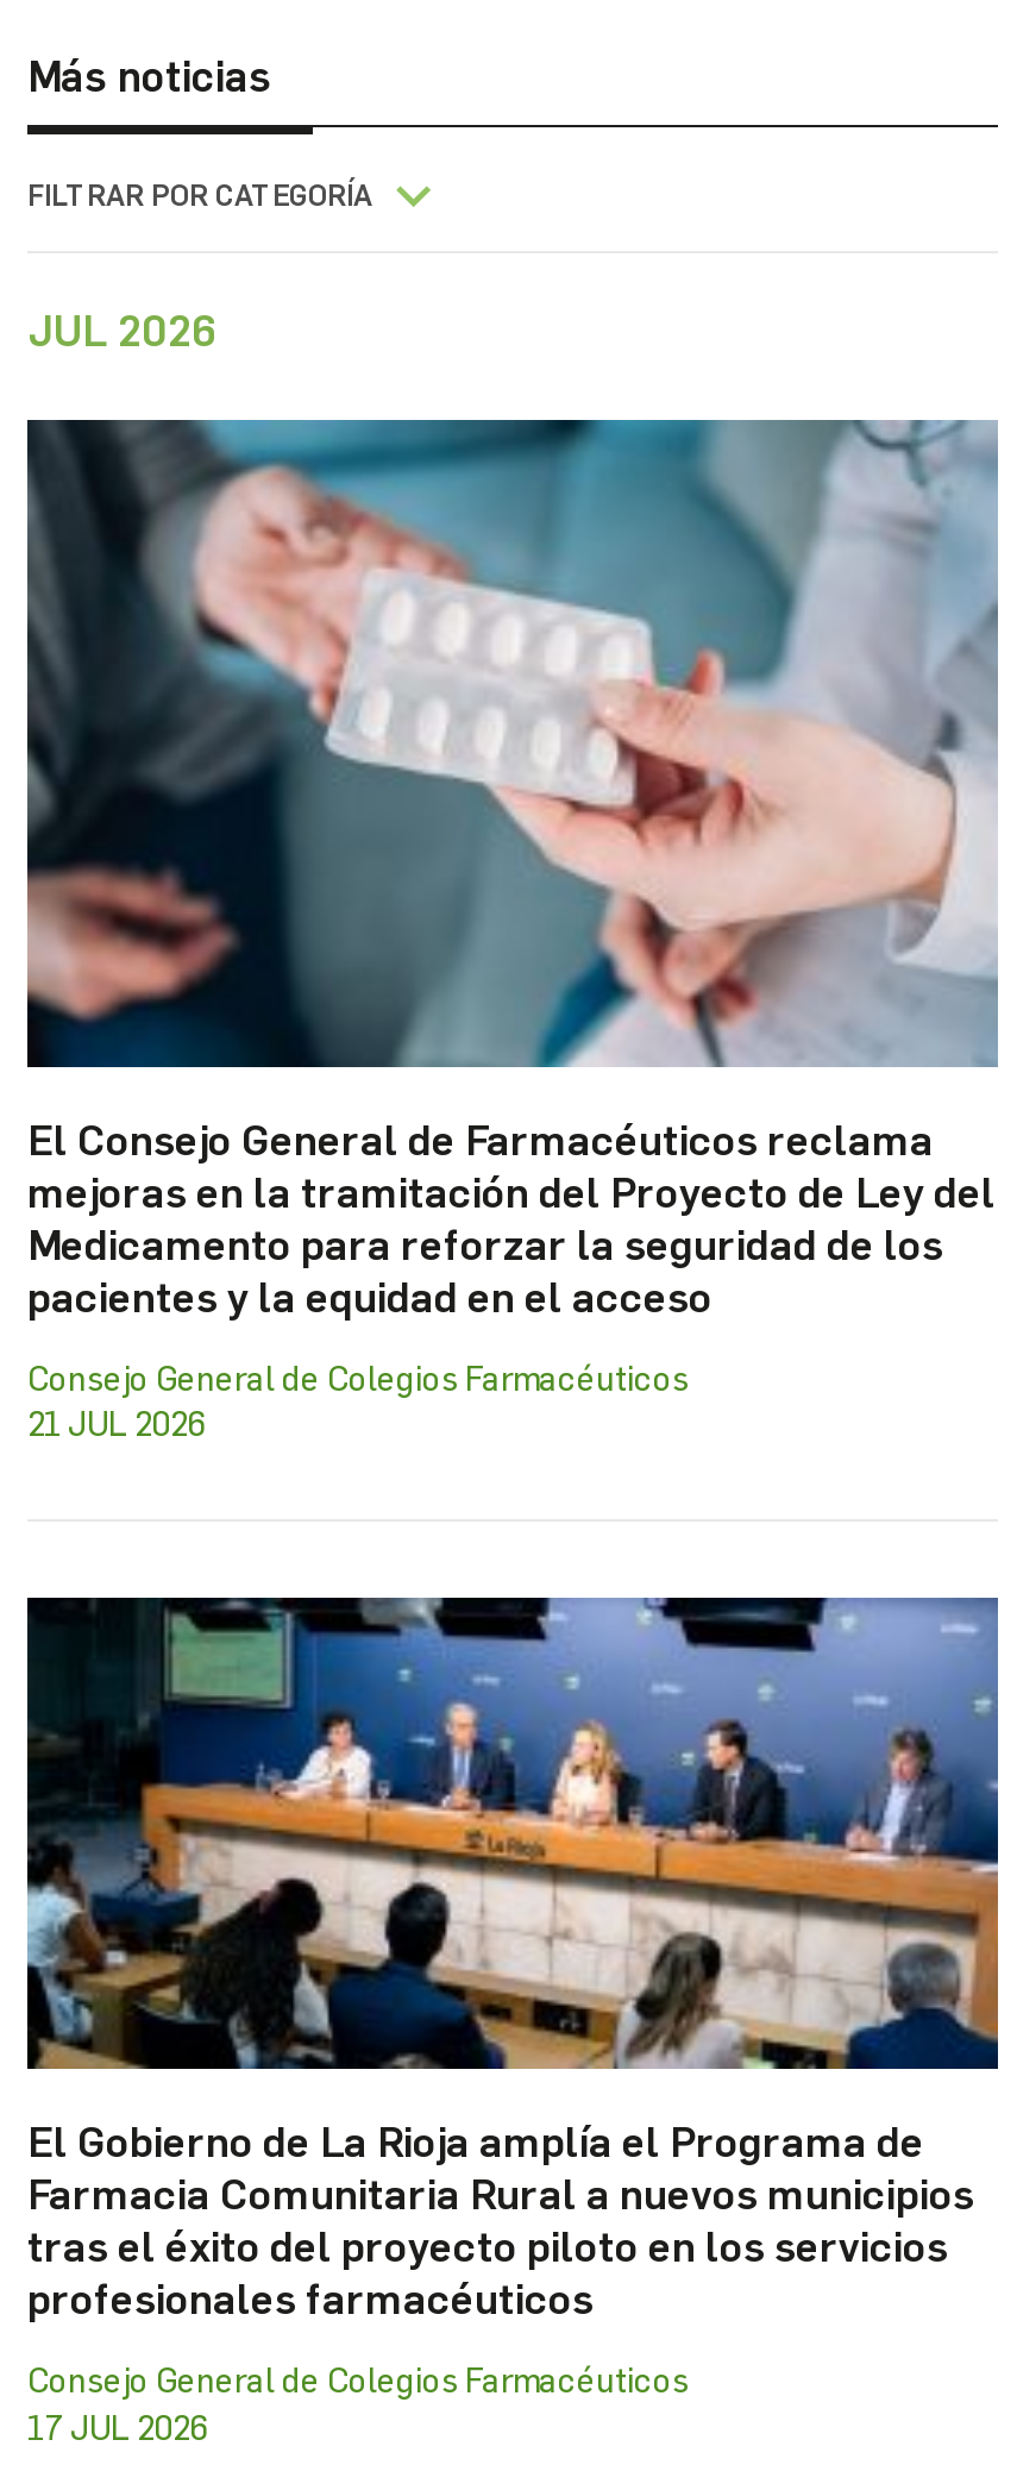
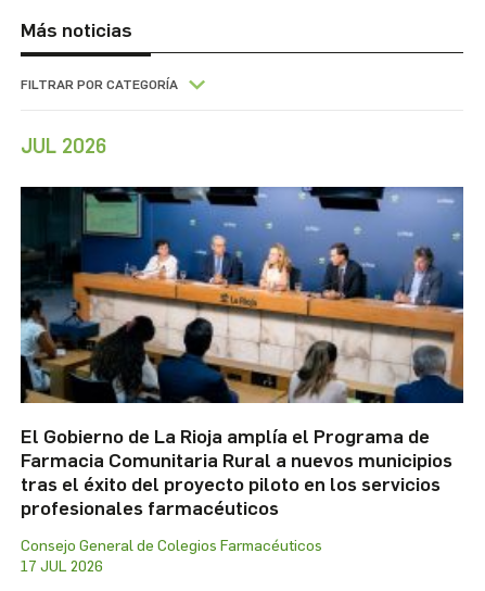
- [image]
- El Consejo General de Farmacéuticos reclama
- mejoras en la tramitación del Proyecto de Ley del
- Medicamento para reforzar la seguridad de los
- pacientes y la equidad en el acceso
- Consejo General de Colegios Farmacéuticos
- 21 JUL 2026
